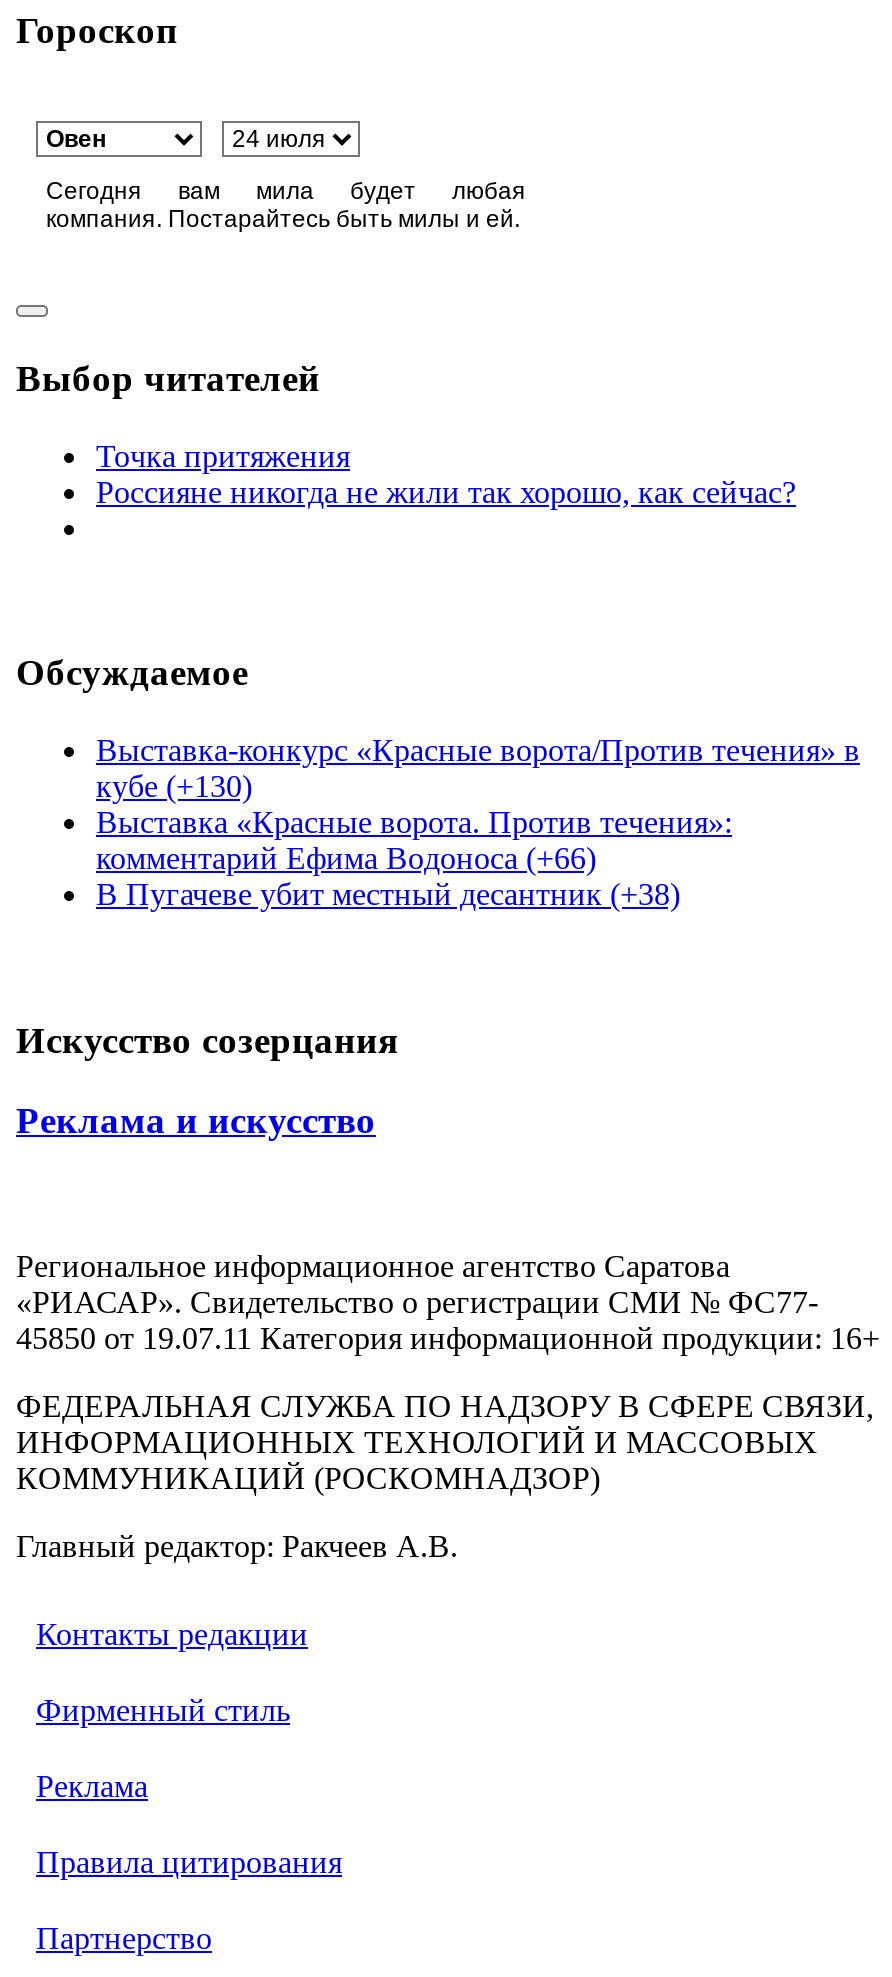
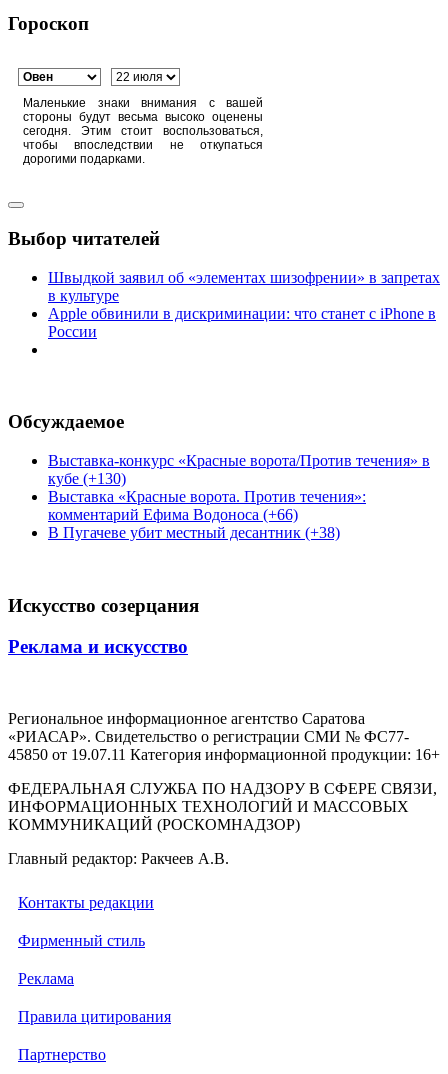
- Сегодня вам мила будет любая
- компания. Постарайтесь быть милы и ей.
+ Маленькие знаки внимания с вашей
+ стороны будут весьма высоко оценены
+ сегодня. Этим стоит воспользоваться,
+ чтобы впоследствии не откупаться
+ дорогими подарками.

- Точка притяжения
- Россияне никогда не жили так хорошо, как сейчас?
+ Швыдкой заявил об «элементах шизофрении» в запретах
+ в культуре
+ Apple обвинили в дискриминации: что станет с iPhone в
+ России
